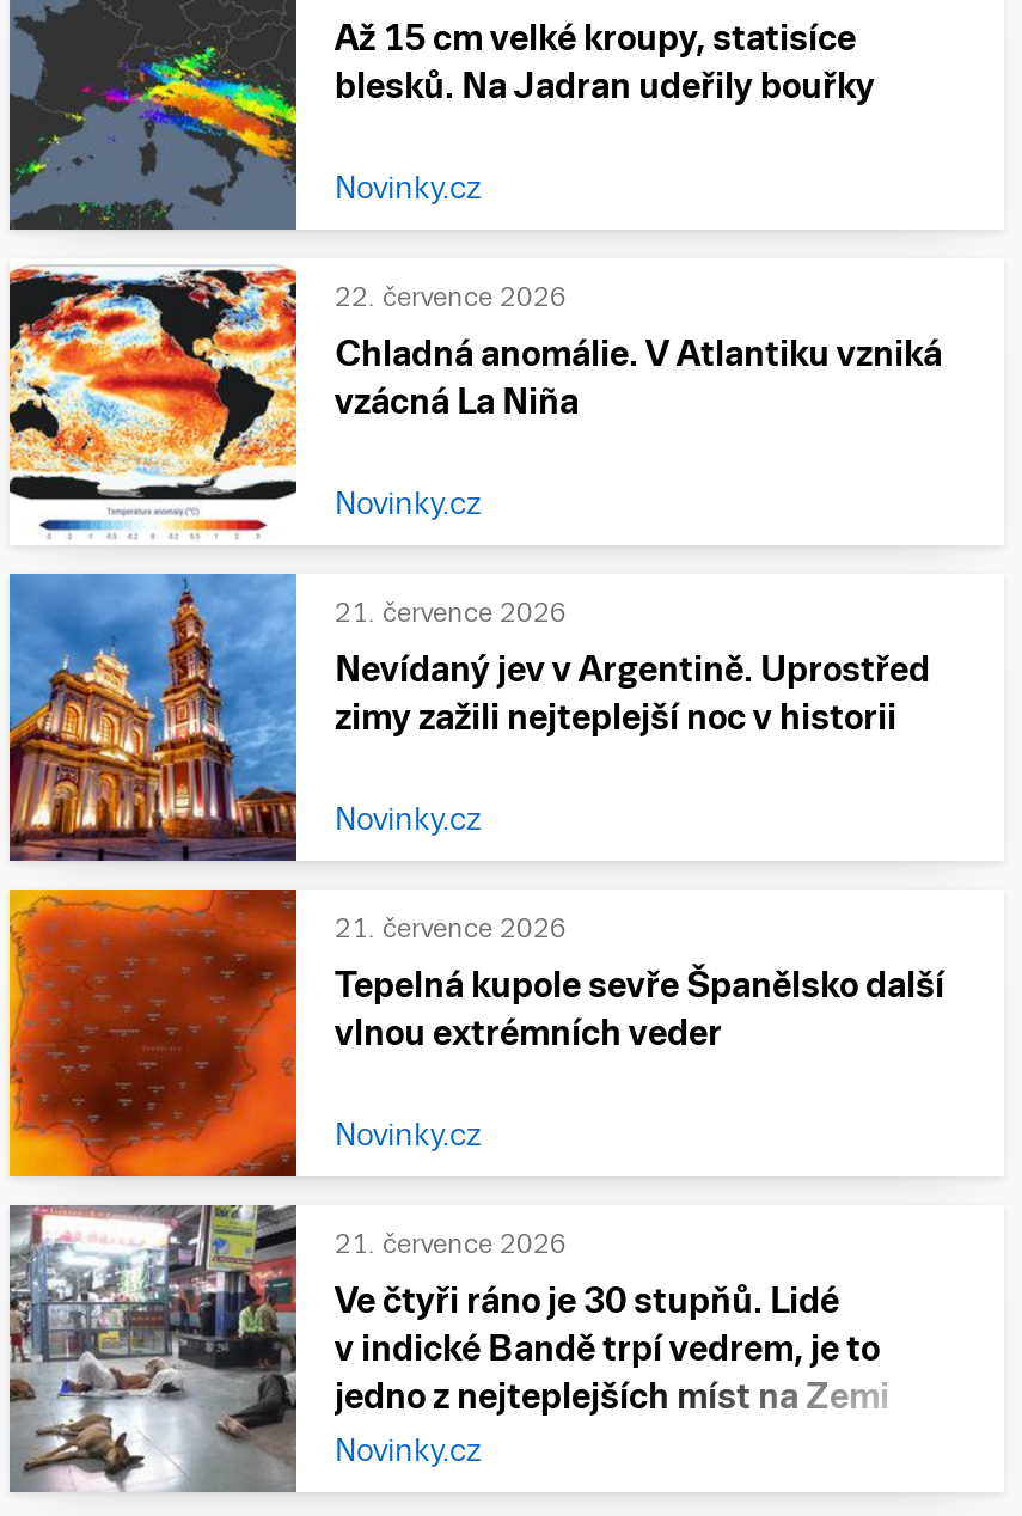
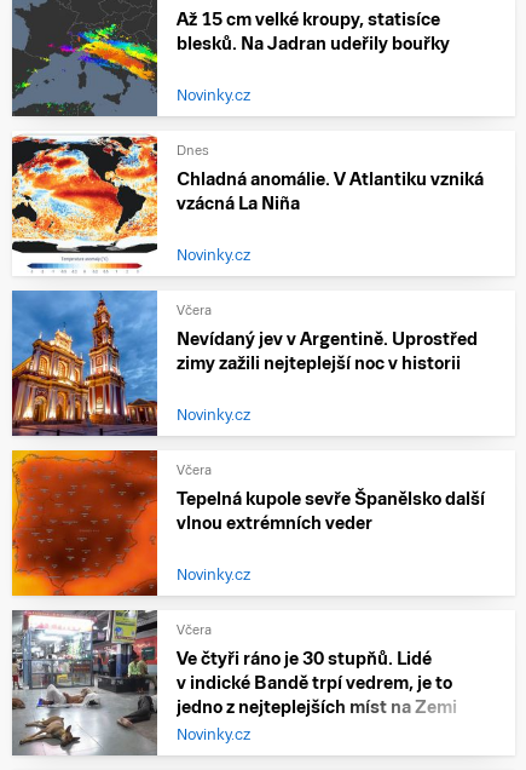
- 22. července 2026
+ Dnes

- 21. července 2026
+ Včera

- 21. července 2026
+ Včera

- 21. července 2026
+ Včera
